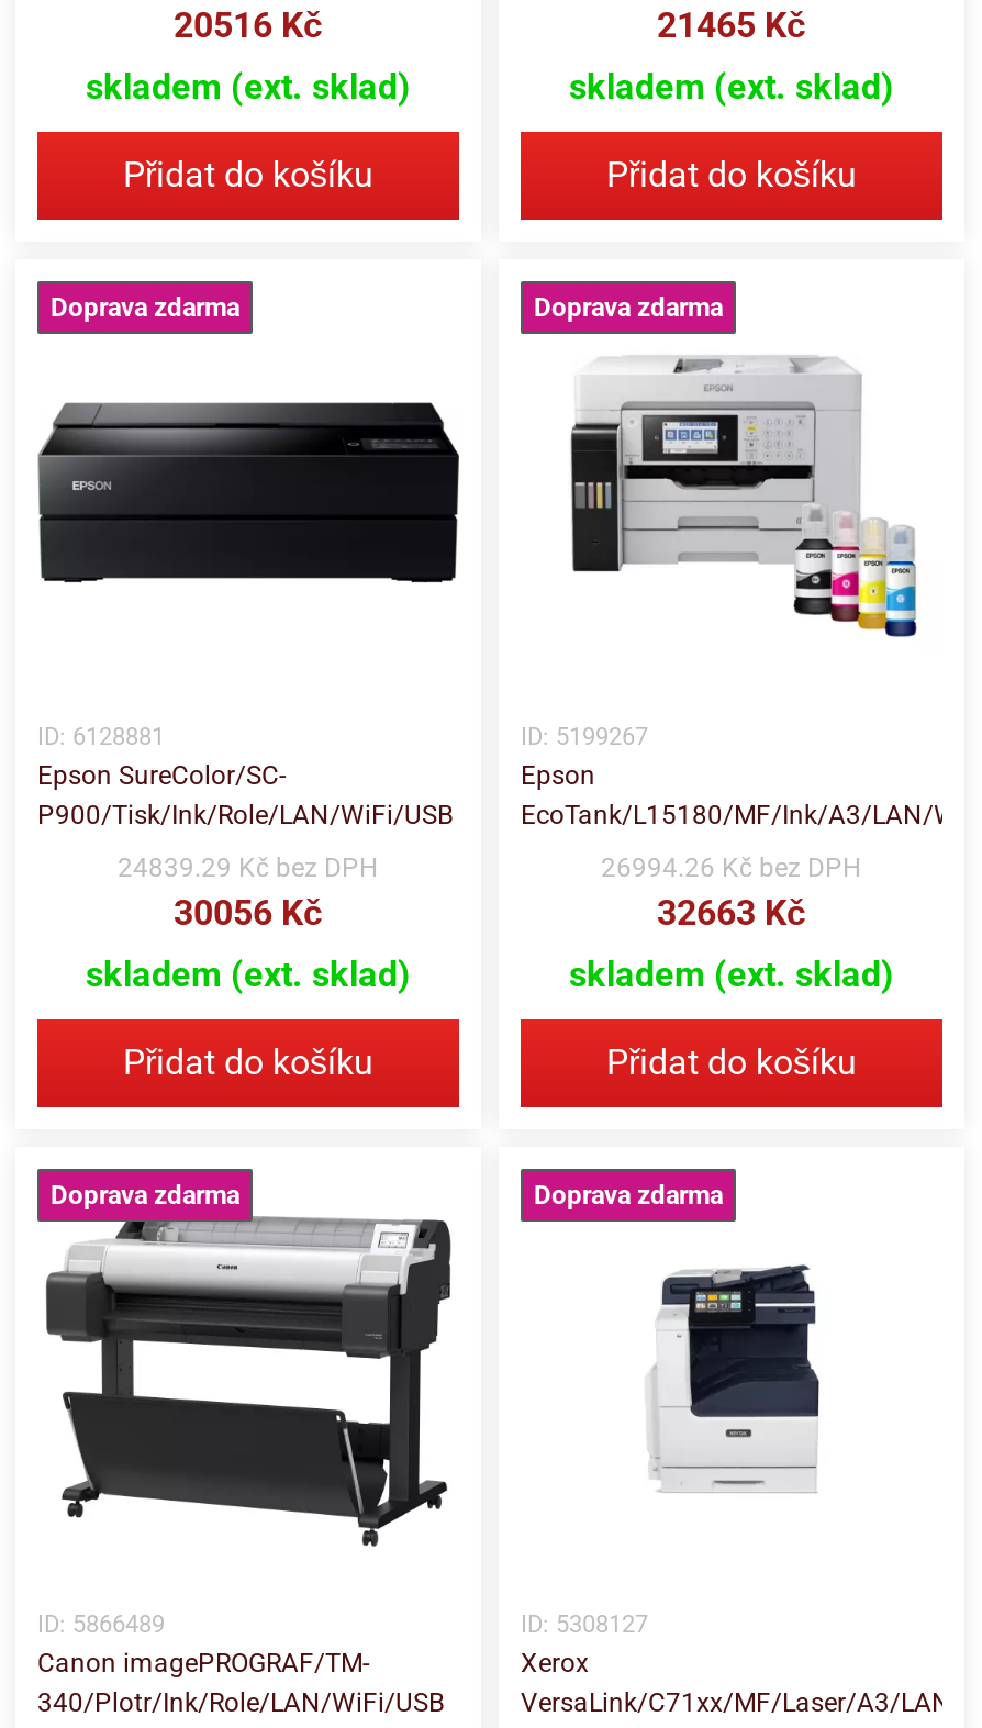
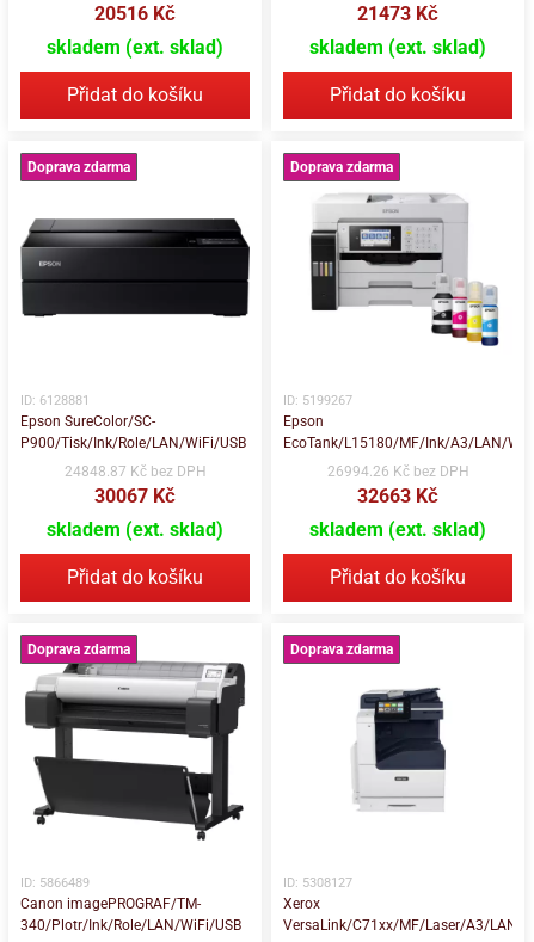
- 21465 Kč
+ 21473 Kč

- 24839.29 Kč bez DPH
+ 24848.87 Kč bez DPH

- 30056 Kč
+ 30067 Kč
